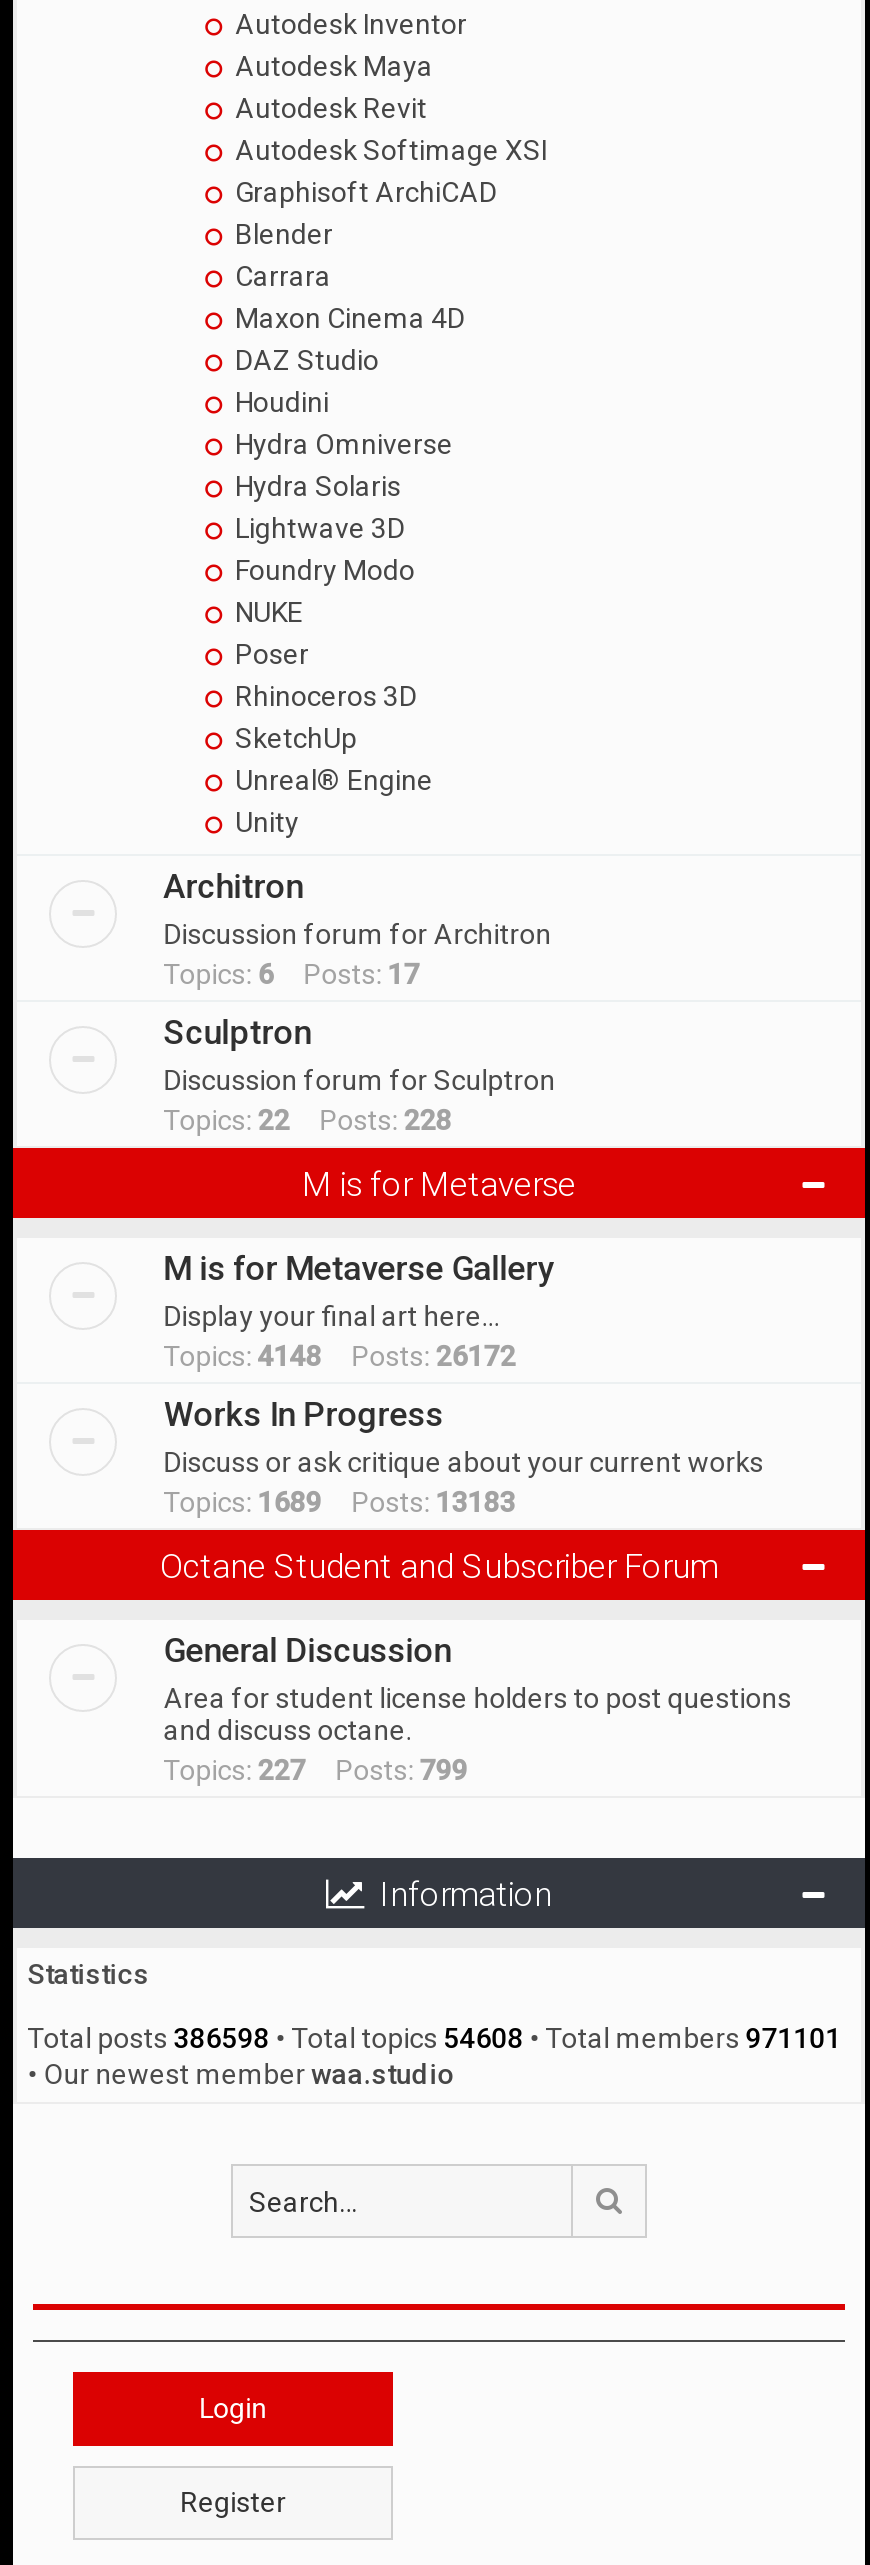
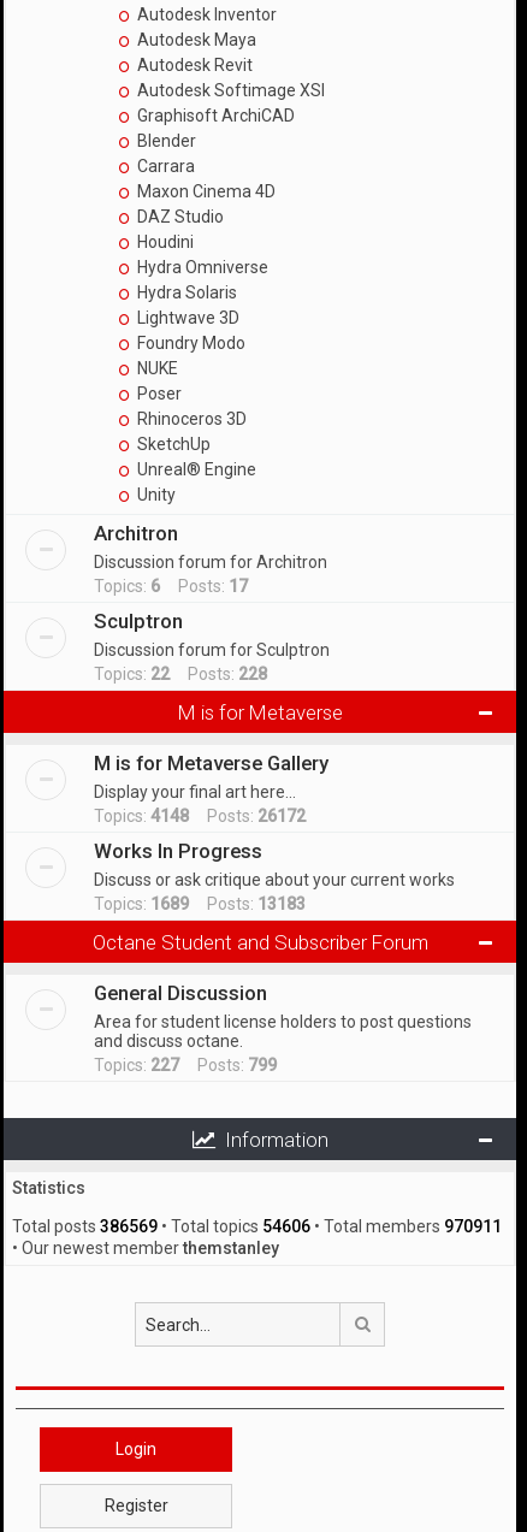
- Total posts 386598 • Total topics 54608 • Total members 971101
+ Total posts 386569 • Total topics 54606 • Total members 970911

- • Our newest member waa.studio
+ • Our newest member themstanley
